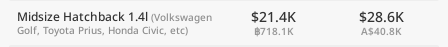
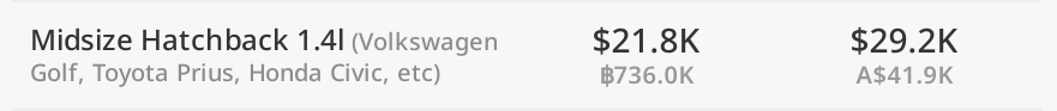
- $21.4K
- ฿718.1K
+ $21.8K
+ ฿736.0K

- $28.6K
- A$40.8K
+ $29.2K
+ A$41.9K
